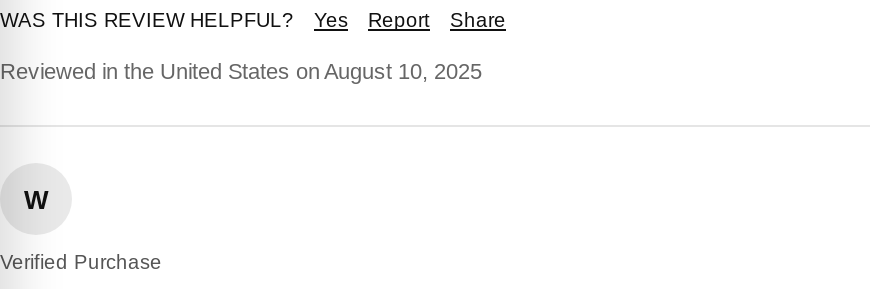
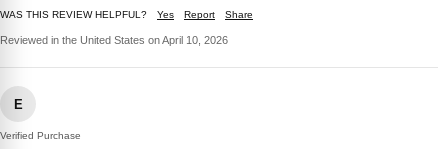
- Reviewed in the United States on August 10, 2025
+ Reviewed in the United States on April 10, 2026

- W
+ E
